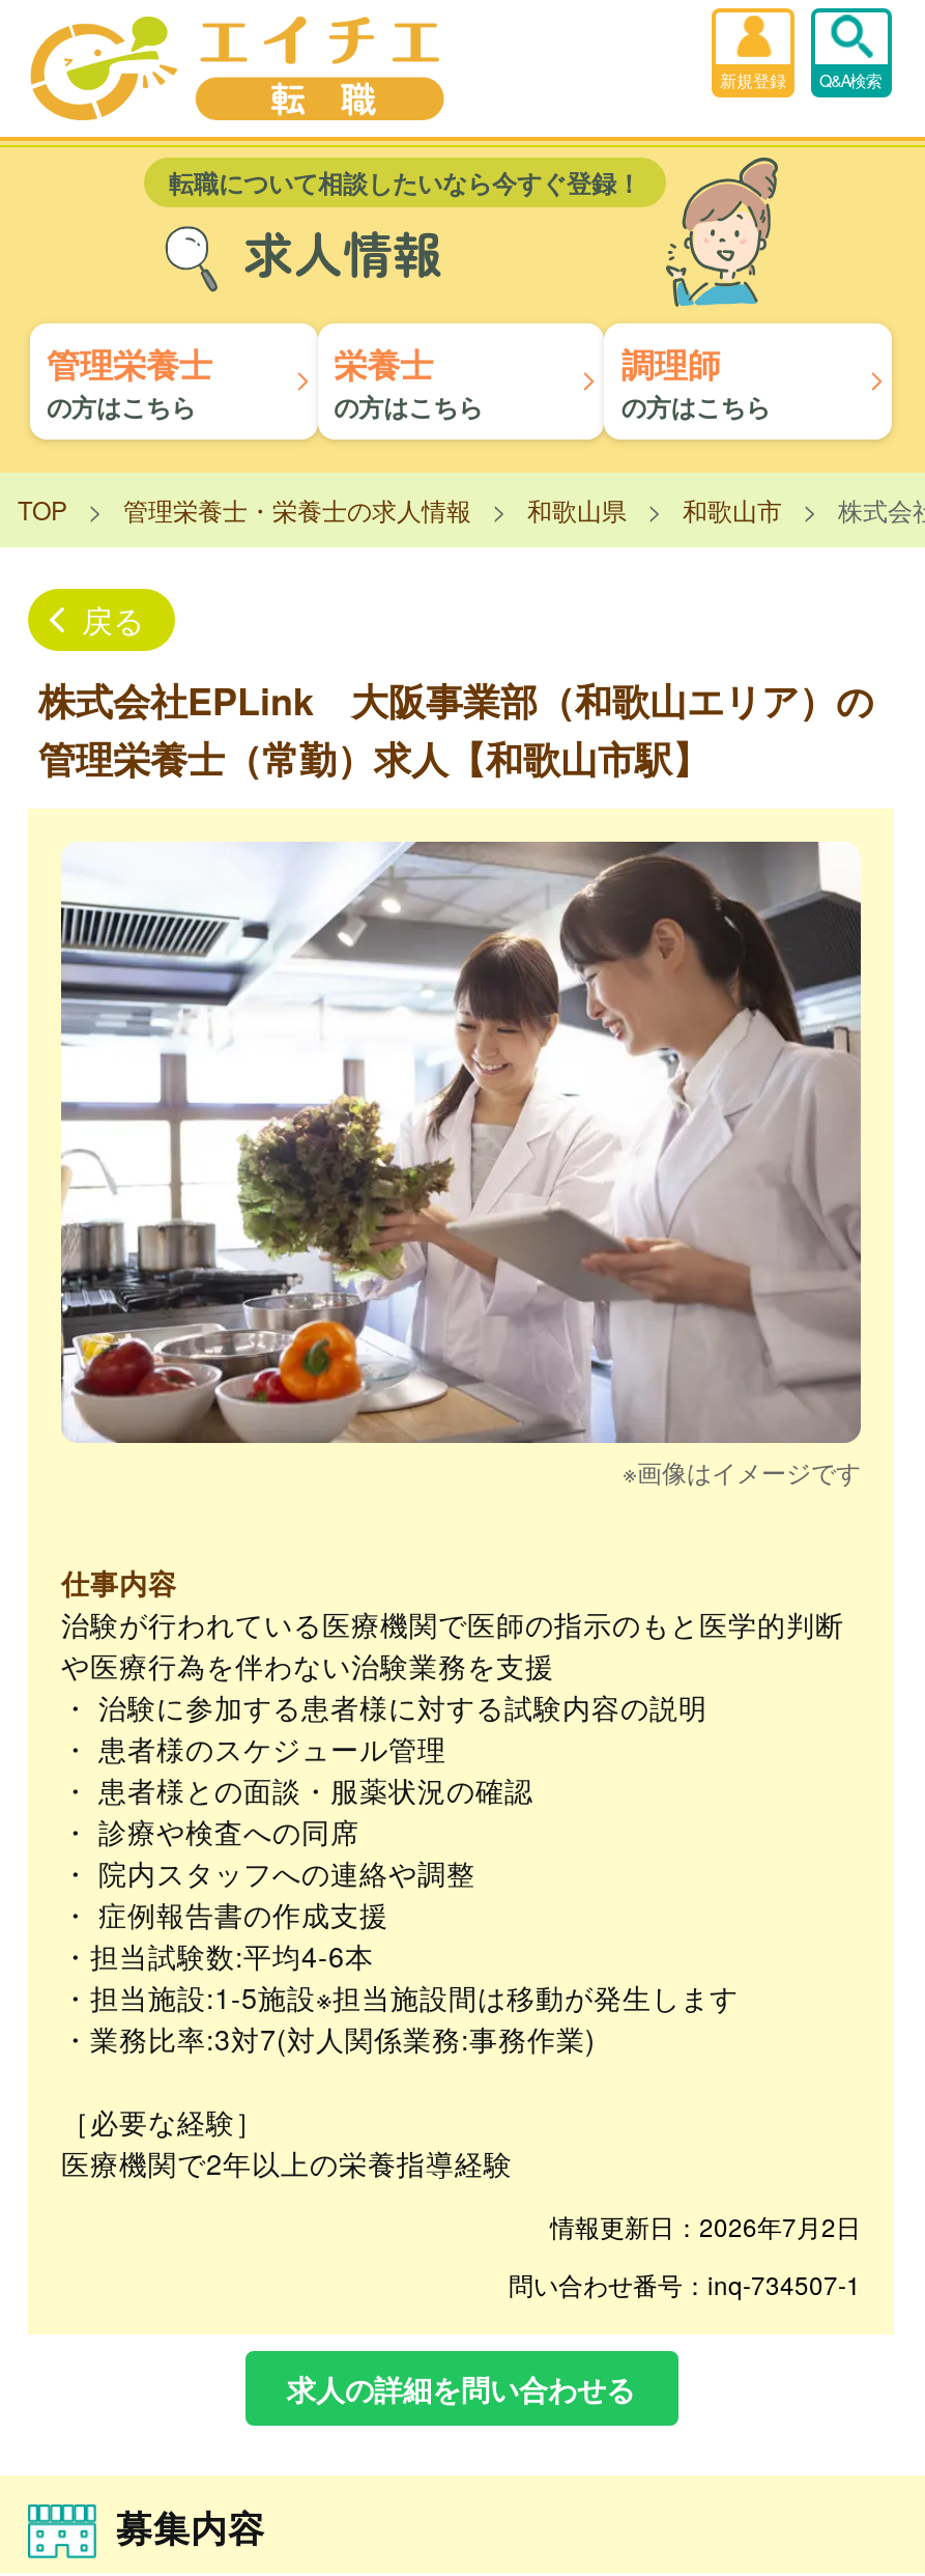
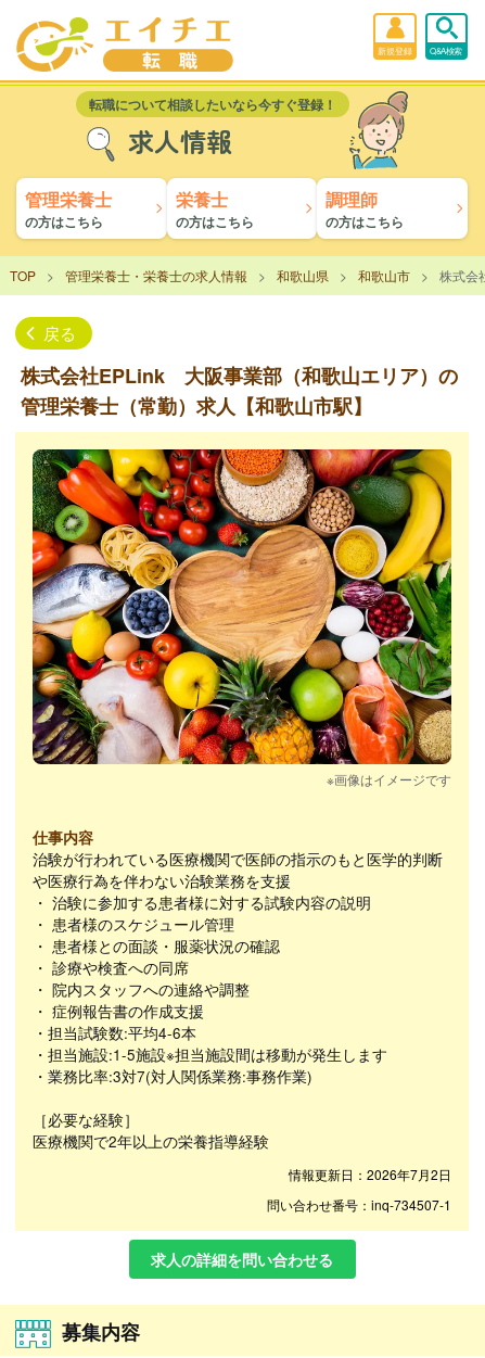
- [image]
+ [image]
